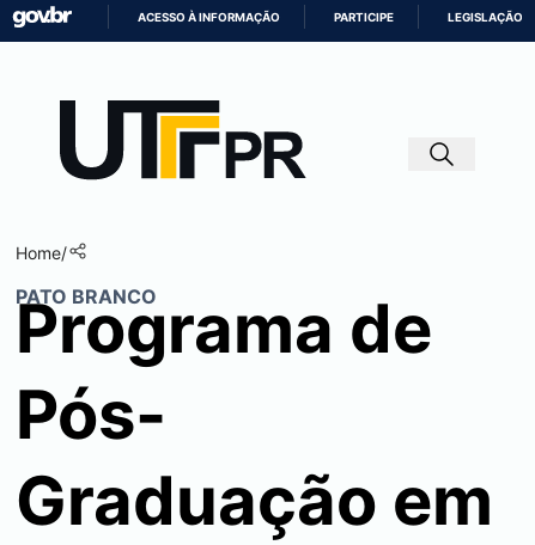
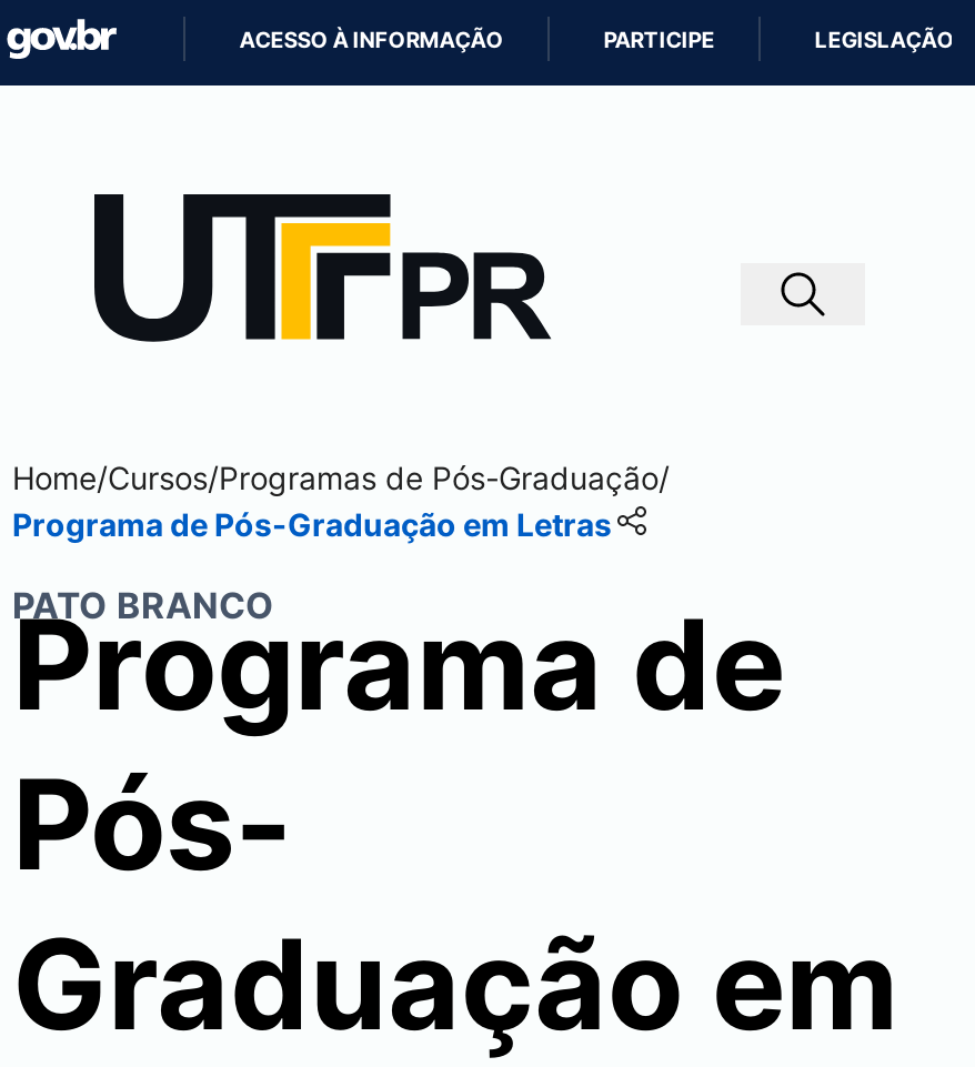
- Home/
+ Home/Cursos/Programas de Pós-Graduação/
+ Programa de Pós-Graduação em Letras
